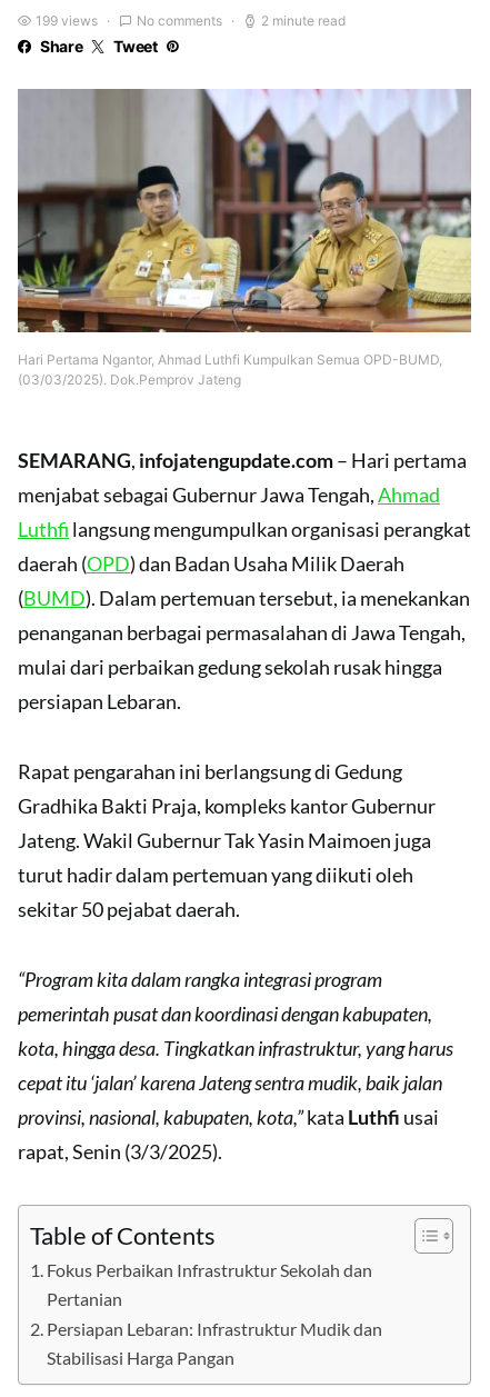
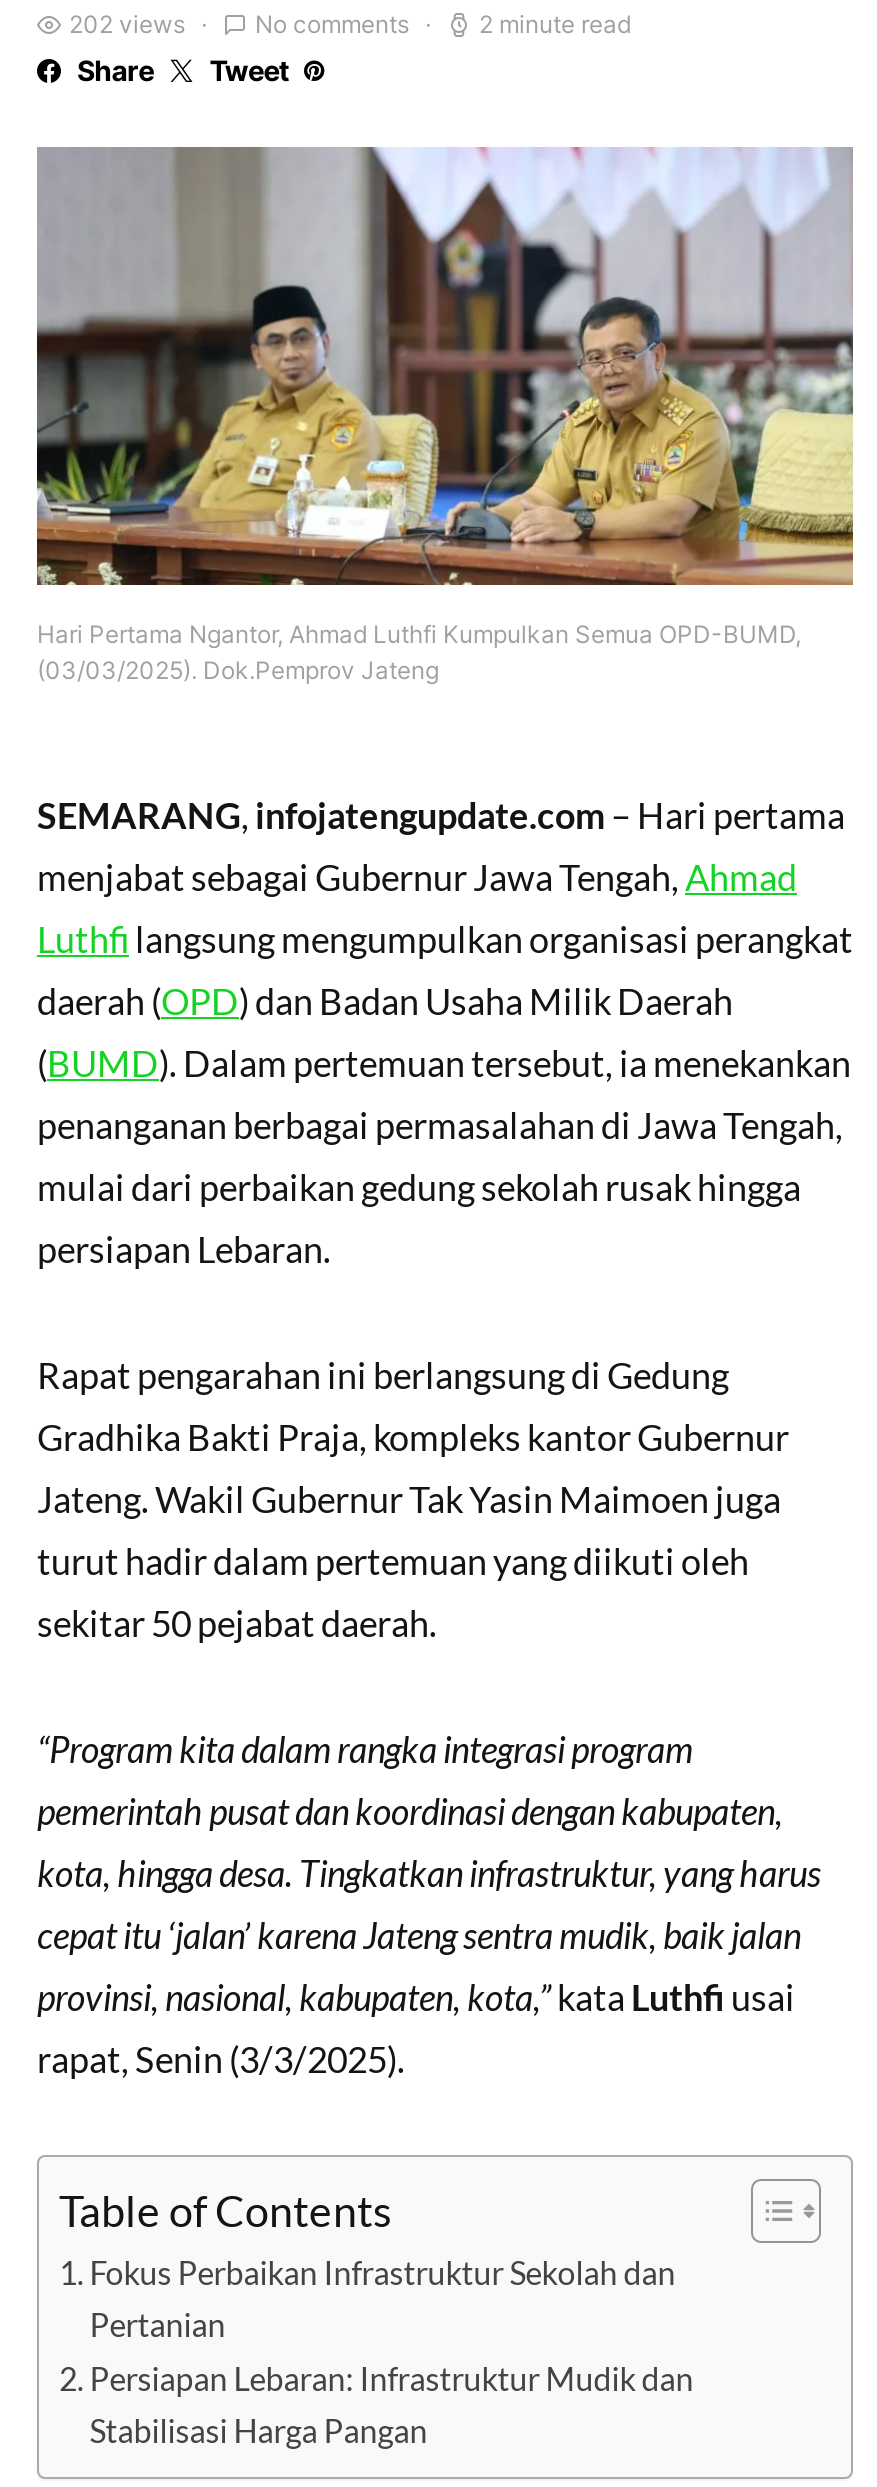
- 199 views
+ 202 views
